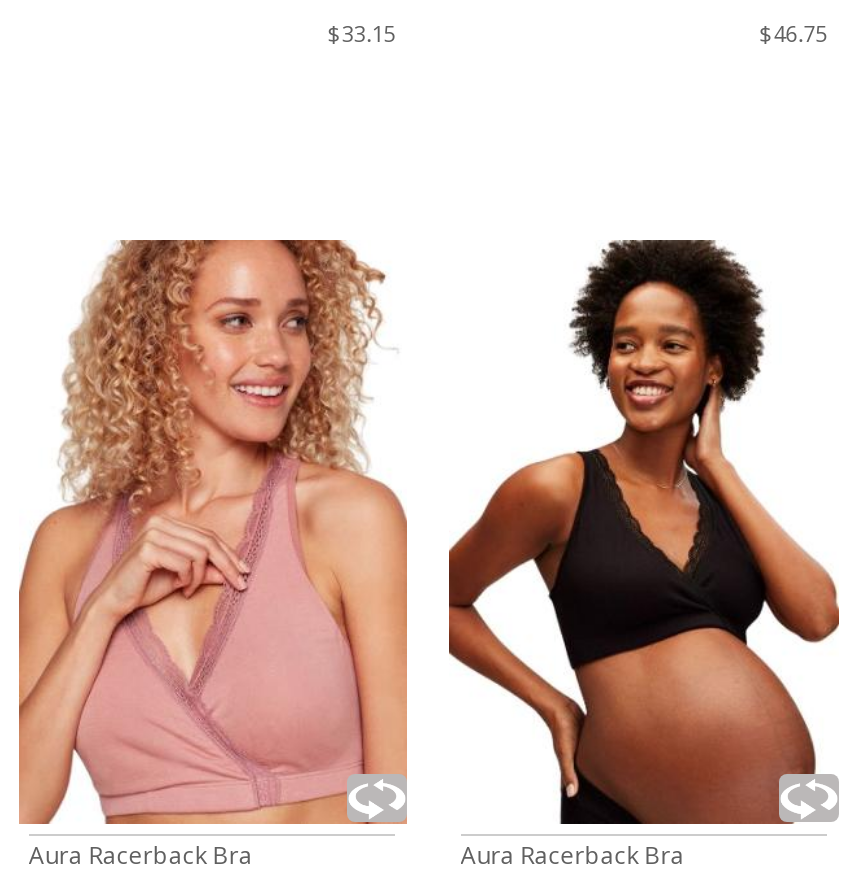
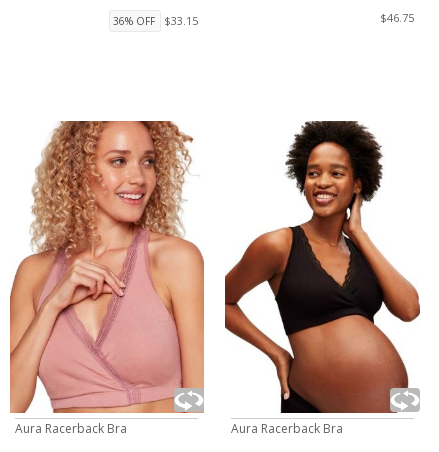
+ 36% OFF
